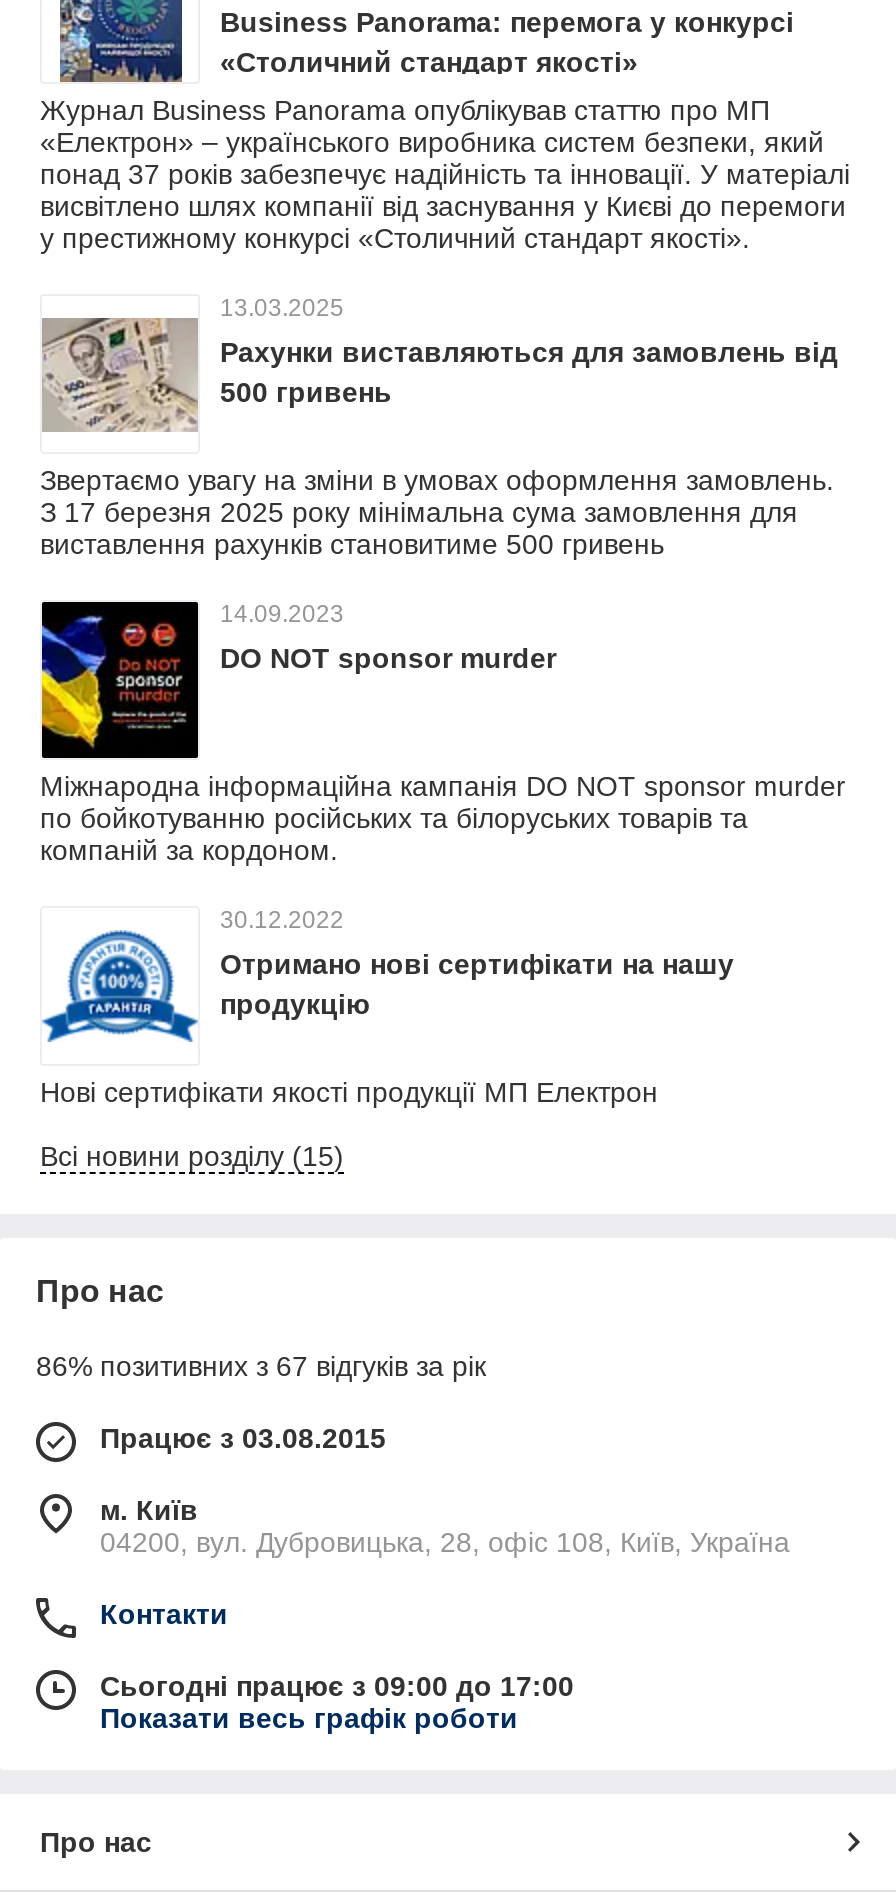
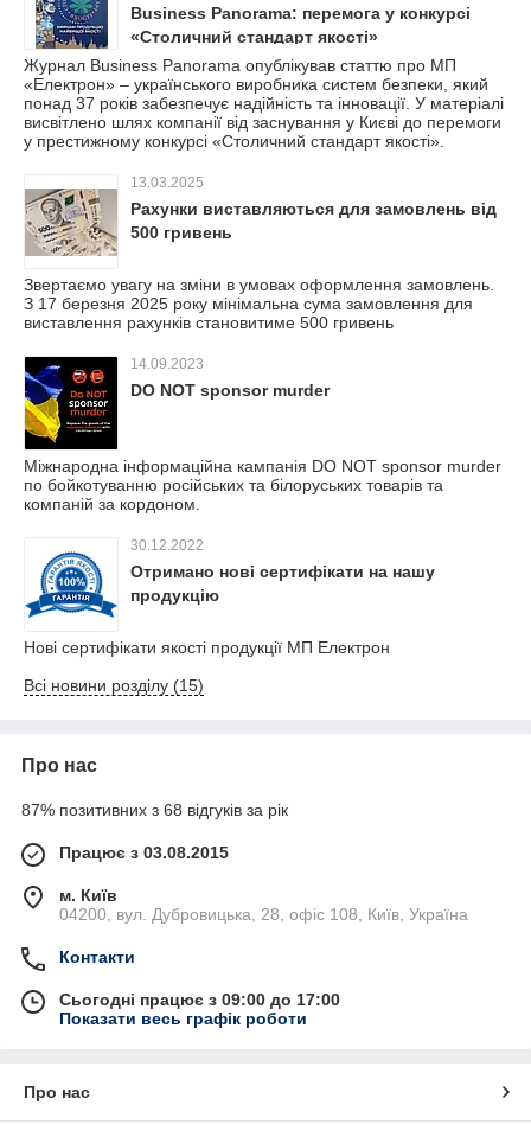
- 86% позитивних з 67 відгуків за рік
+ 87% позитивних з 68 відгуків за рік
